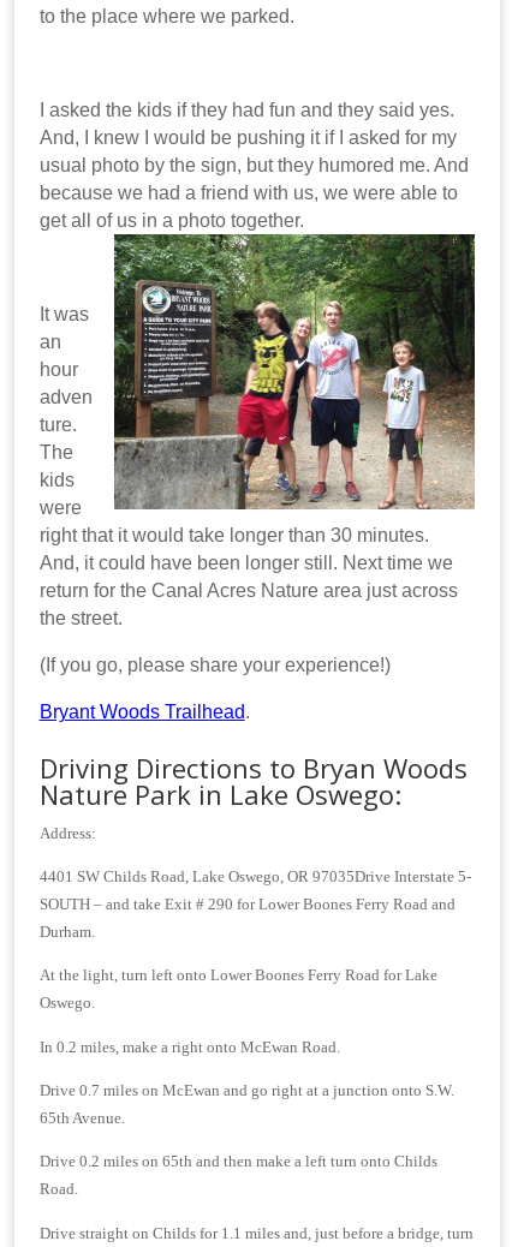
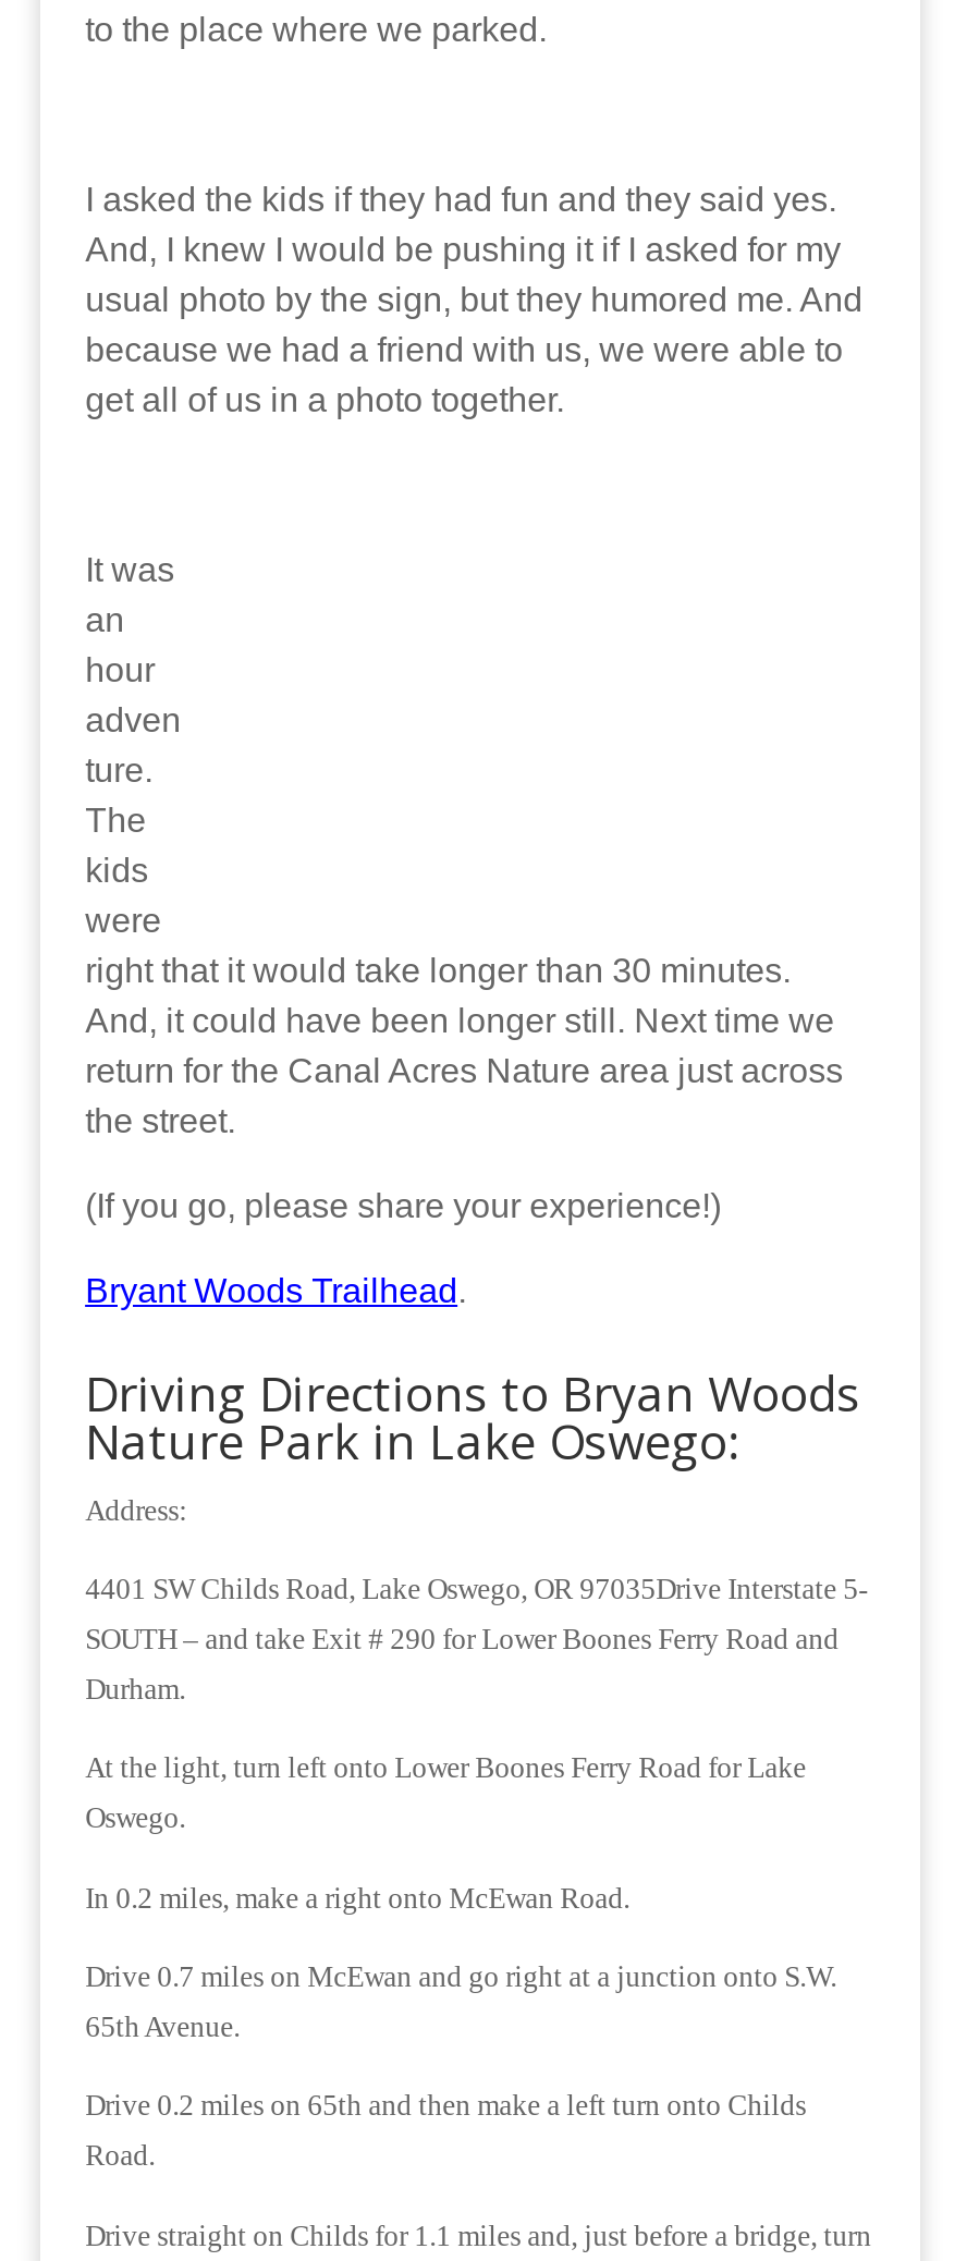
- [image]
